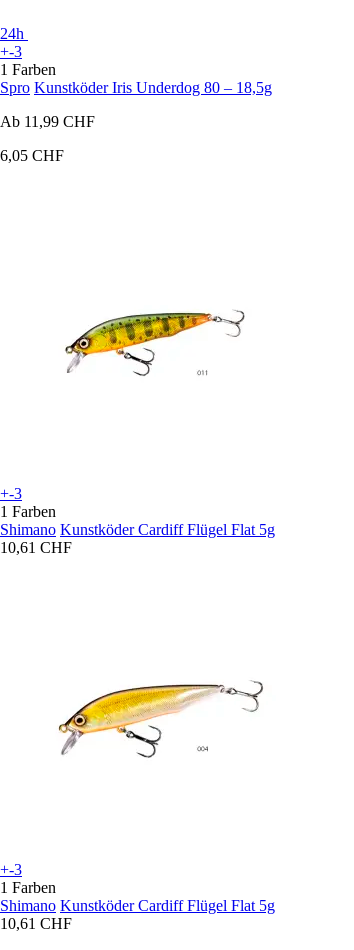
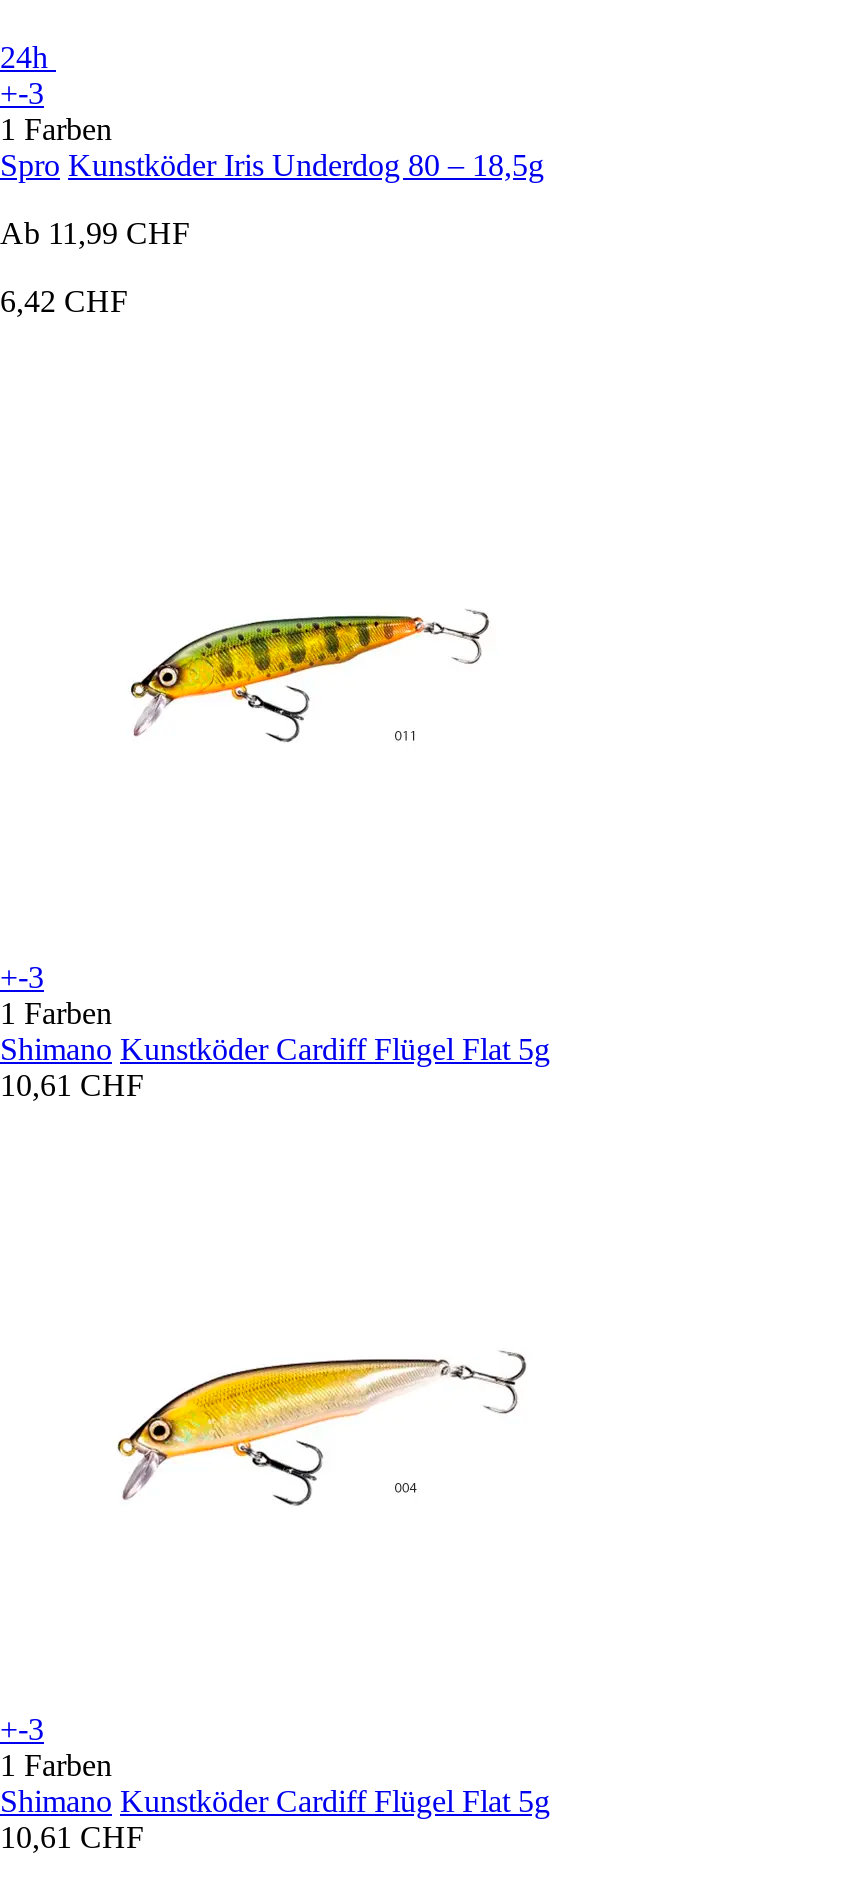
- 6,05 CHF
+ 6,42 CHF
